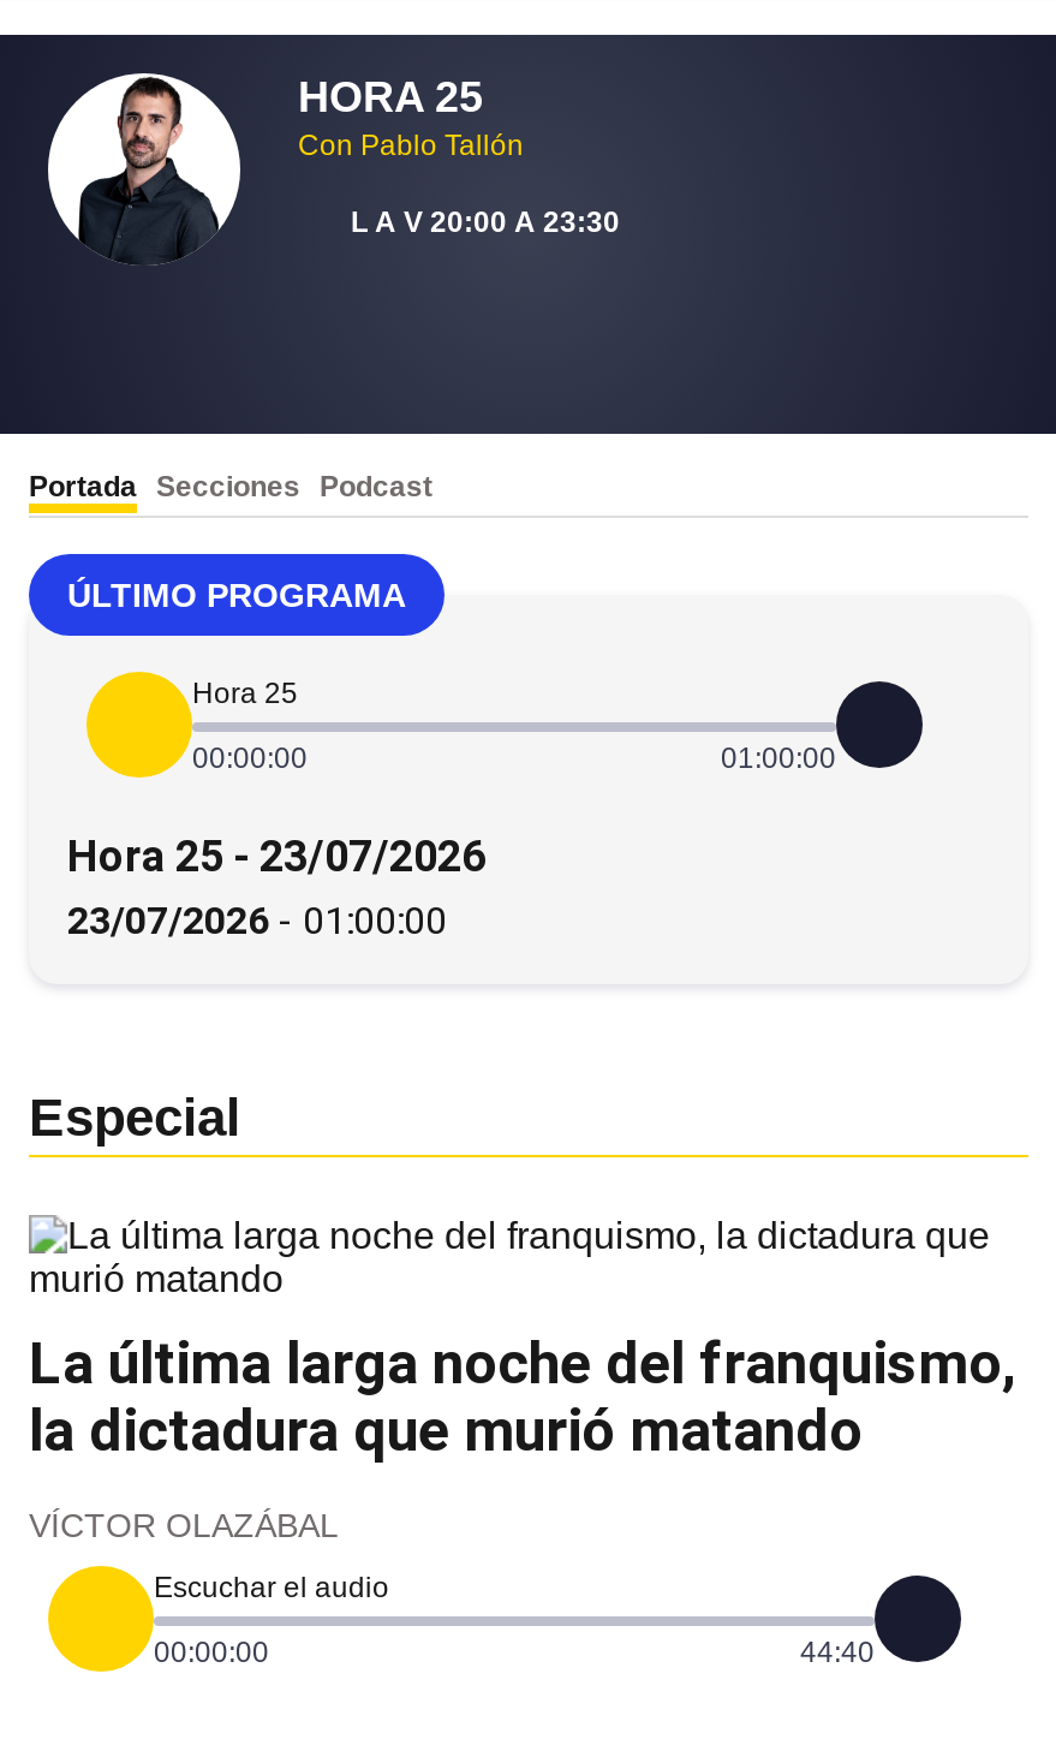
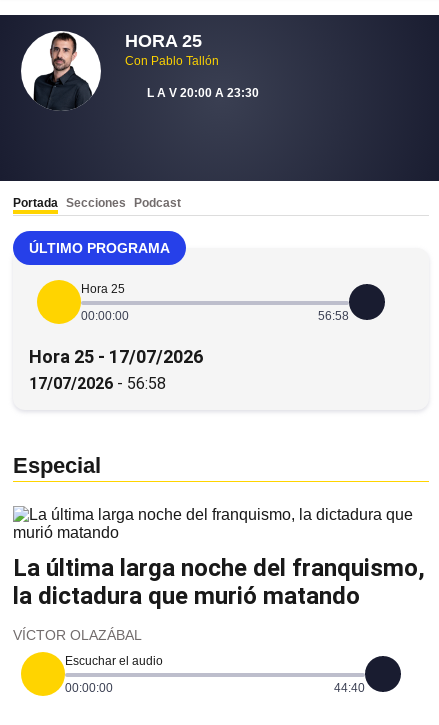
- 01:00:00
+ 56:58

- Hora 25 - 23/07/2026
+ Hora 25 - 17/07/2026

- 23/07/2026 - 01:00:00
+ 17/07/2026 - 56:58
